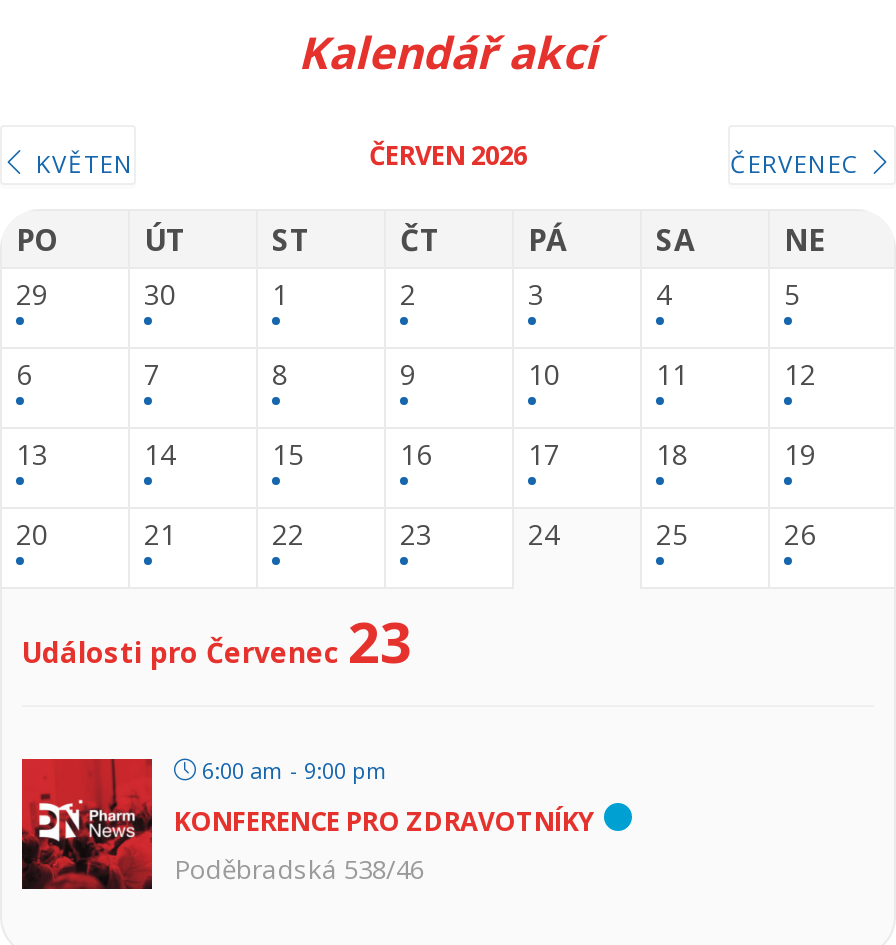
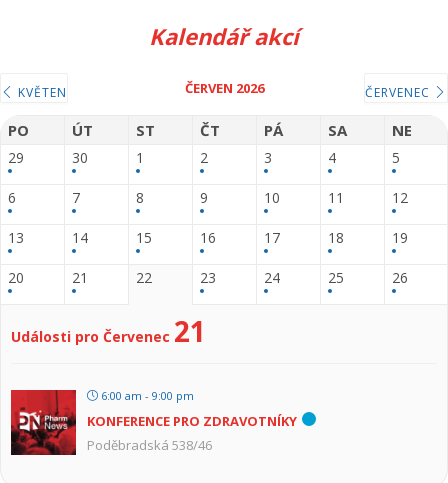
- Události pro Červenec 23
+ Události pro Červenec 21
